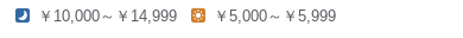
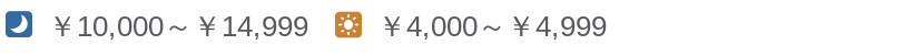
- ￥5,000～￥5,999
+ ￥4,000～￥4,999
